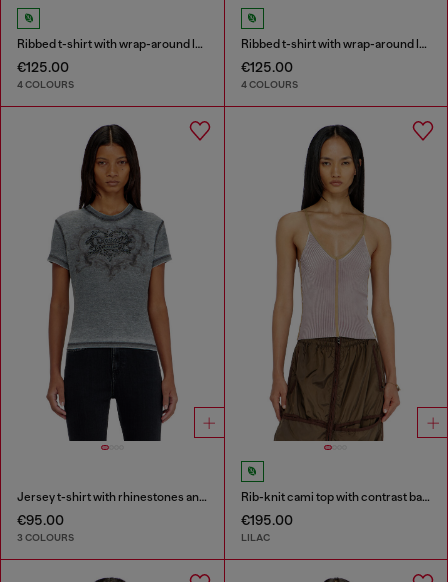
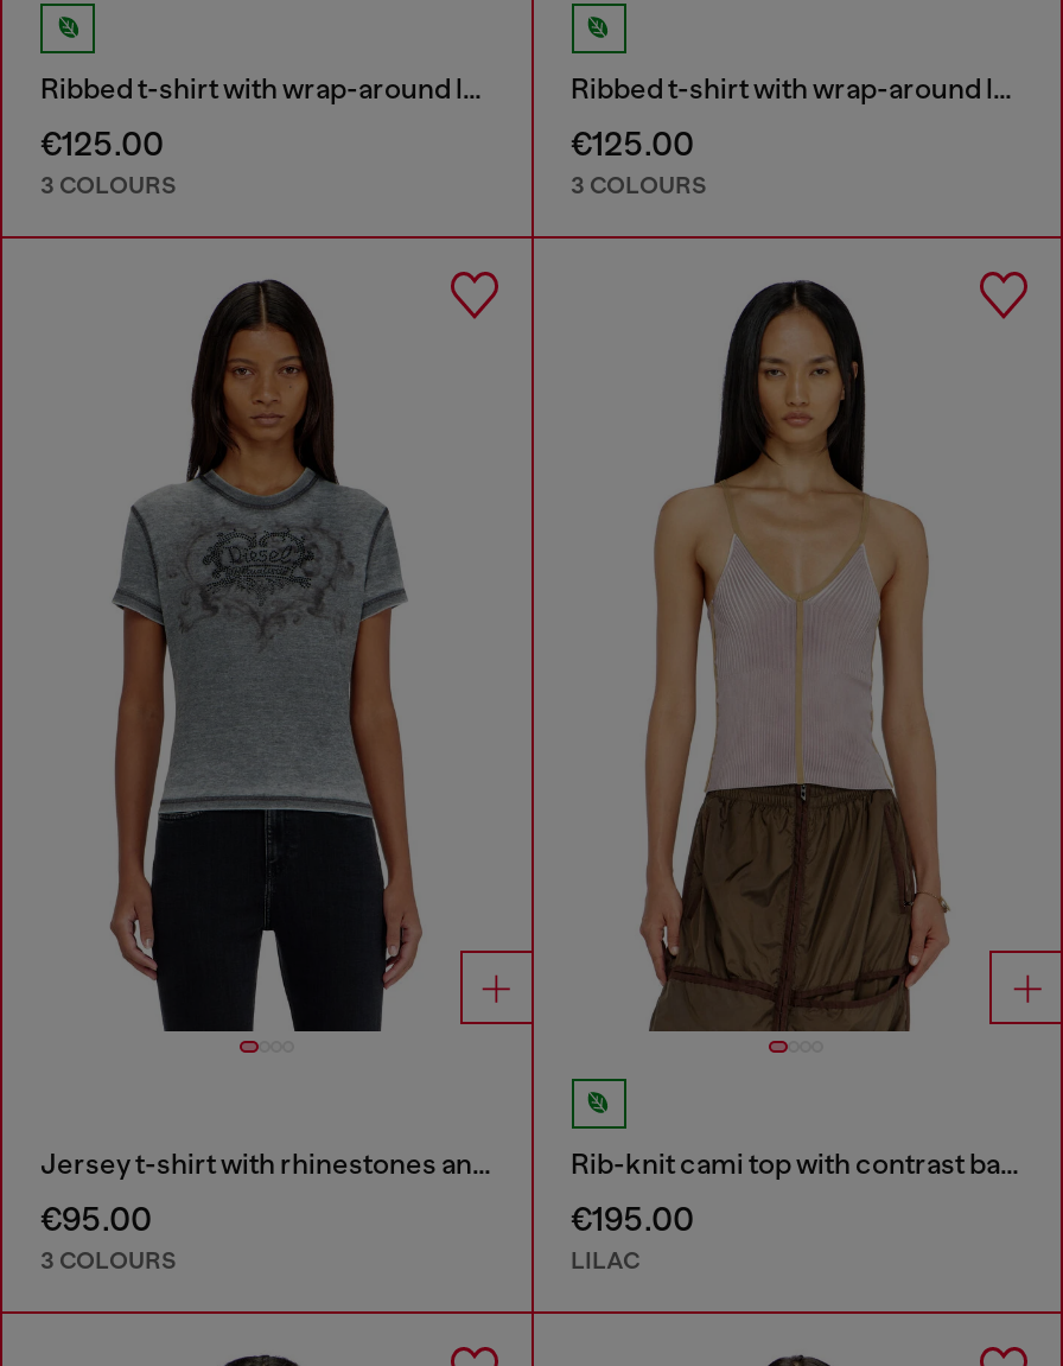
- 4 COLOURS
+ 3 COLOURS

- 4 COLOURS
+ 3 COLOURS
